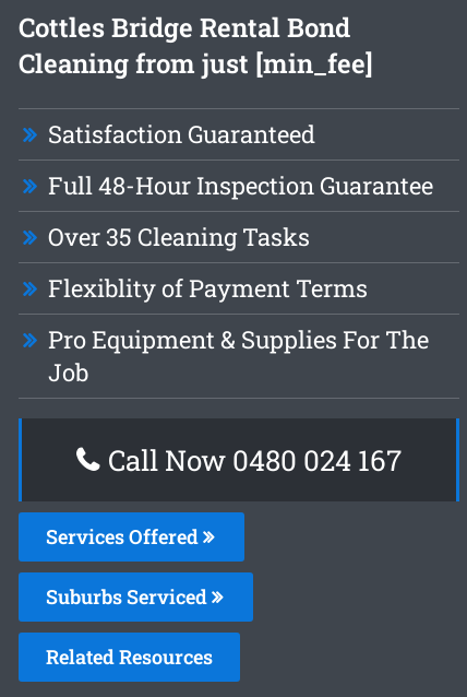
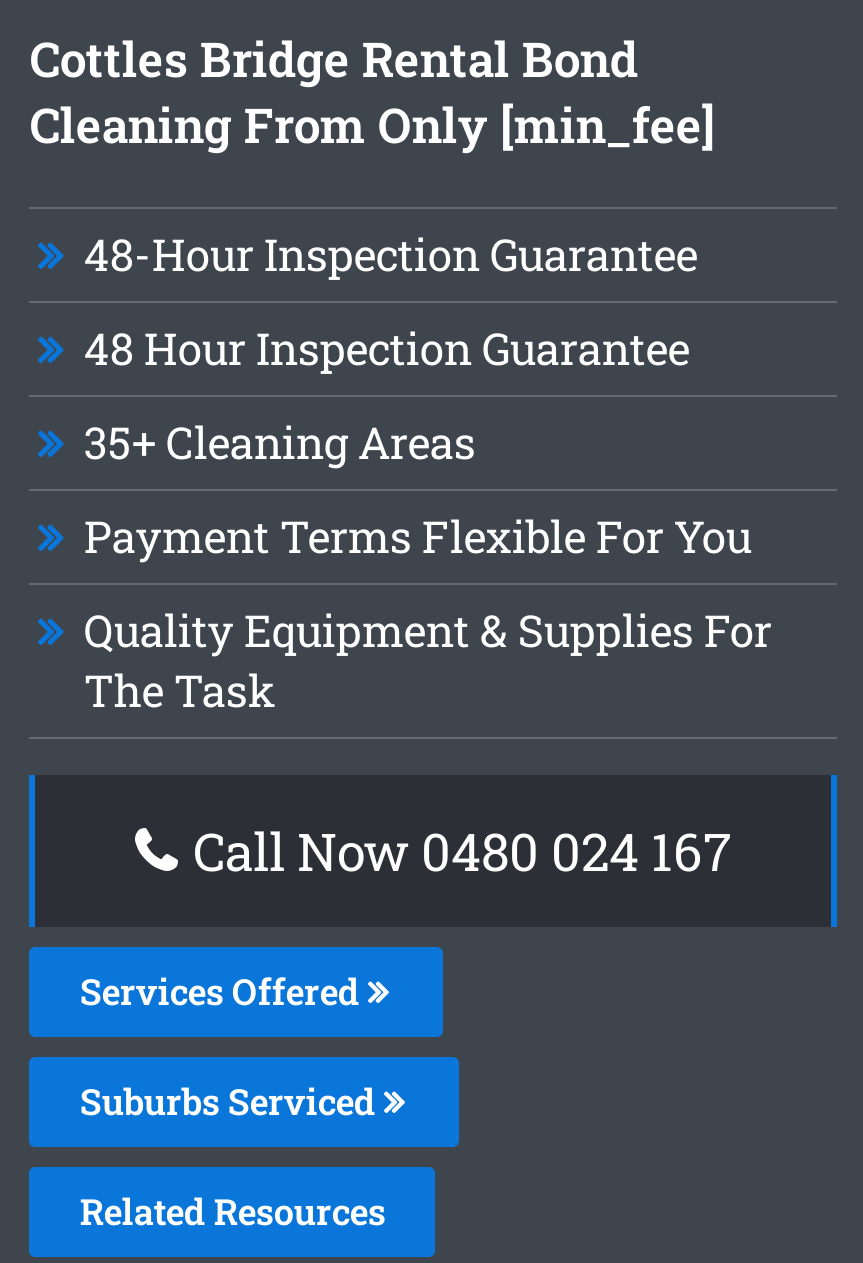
- Cleaning from just [min_fee]
+ Cleaning From Only [min_fee]

- Satisfaction Guaranteed
+ 48-Hour Inspection Guarantee

- Full 48-Hour Inspection Guarantee
+ 48 Hour Inspection Guarantee

- Over 35 Cleaning Tasks
+ 35+ Cleaning Areas

- Flexiblity of Payment Terms
+ Payment Terms Flexible For You

- Pro Equipment & Supplies For The
- Job
+ Quality Equipment & Supplies For
+ The Task
